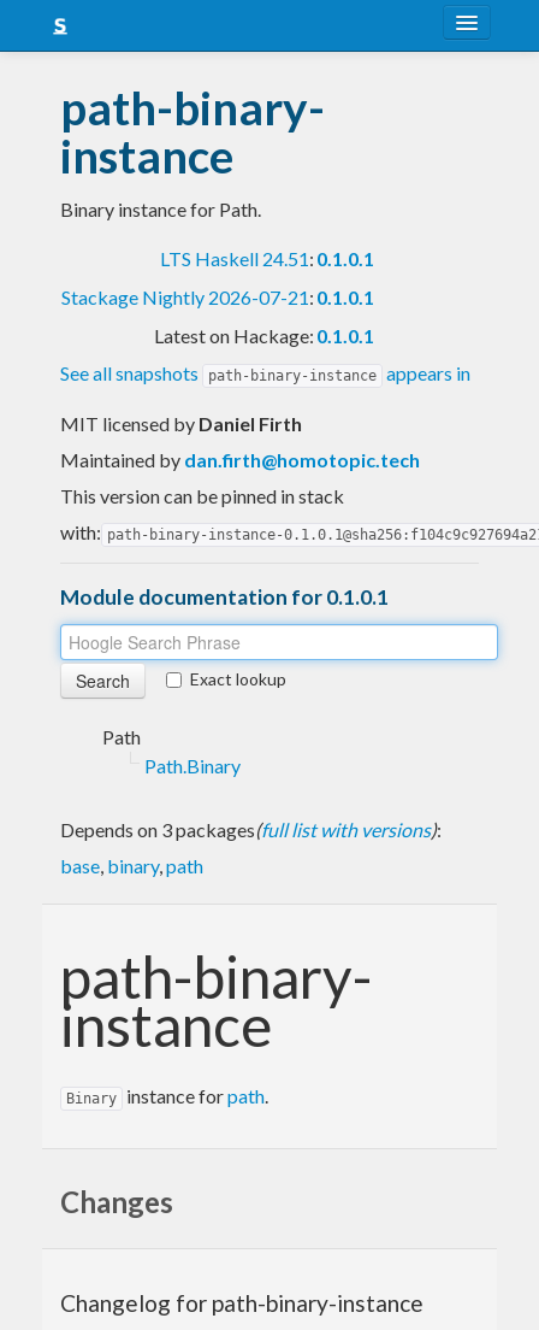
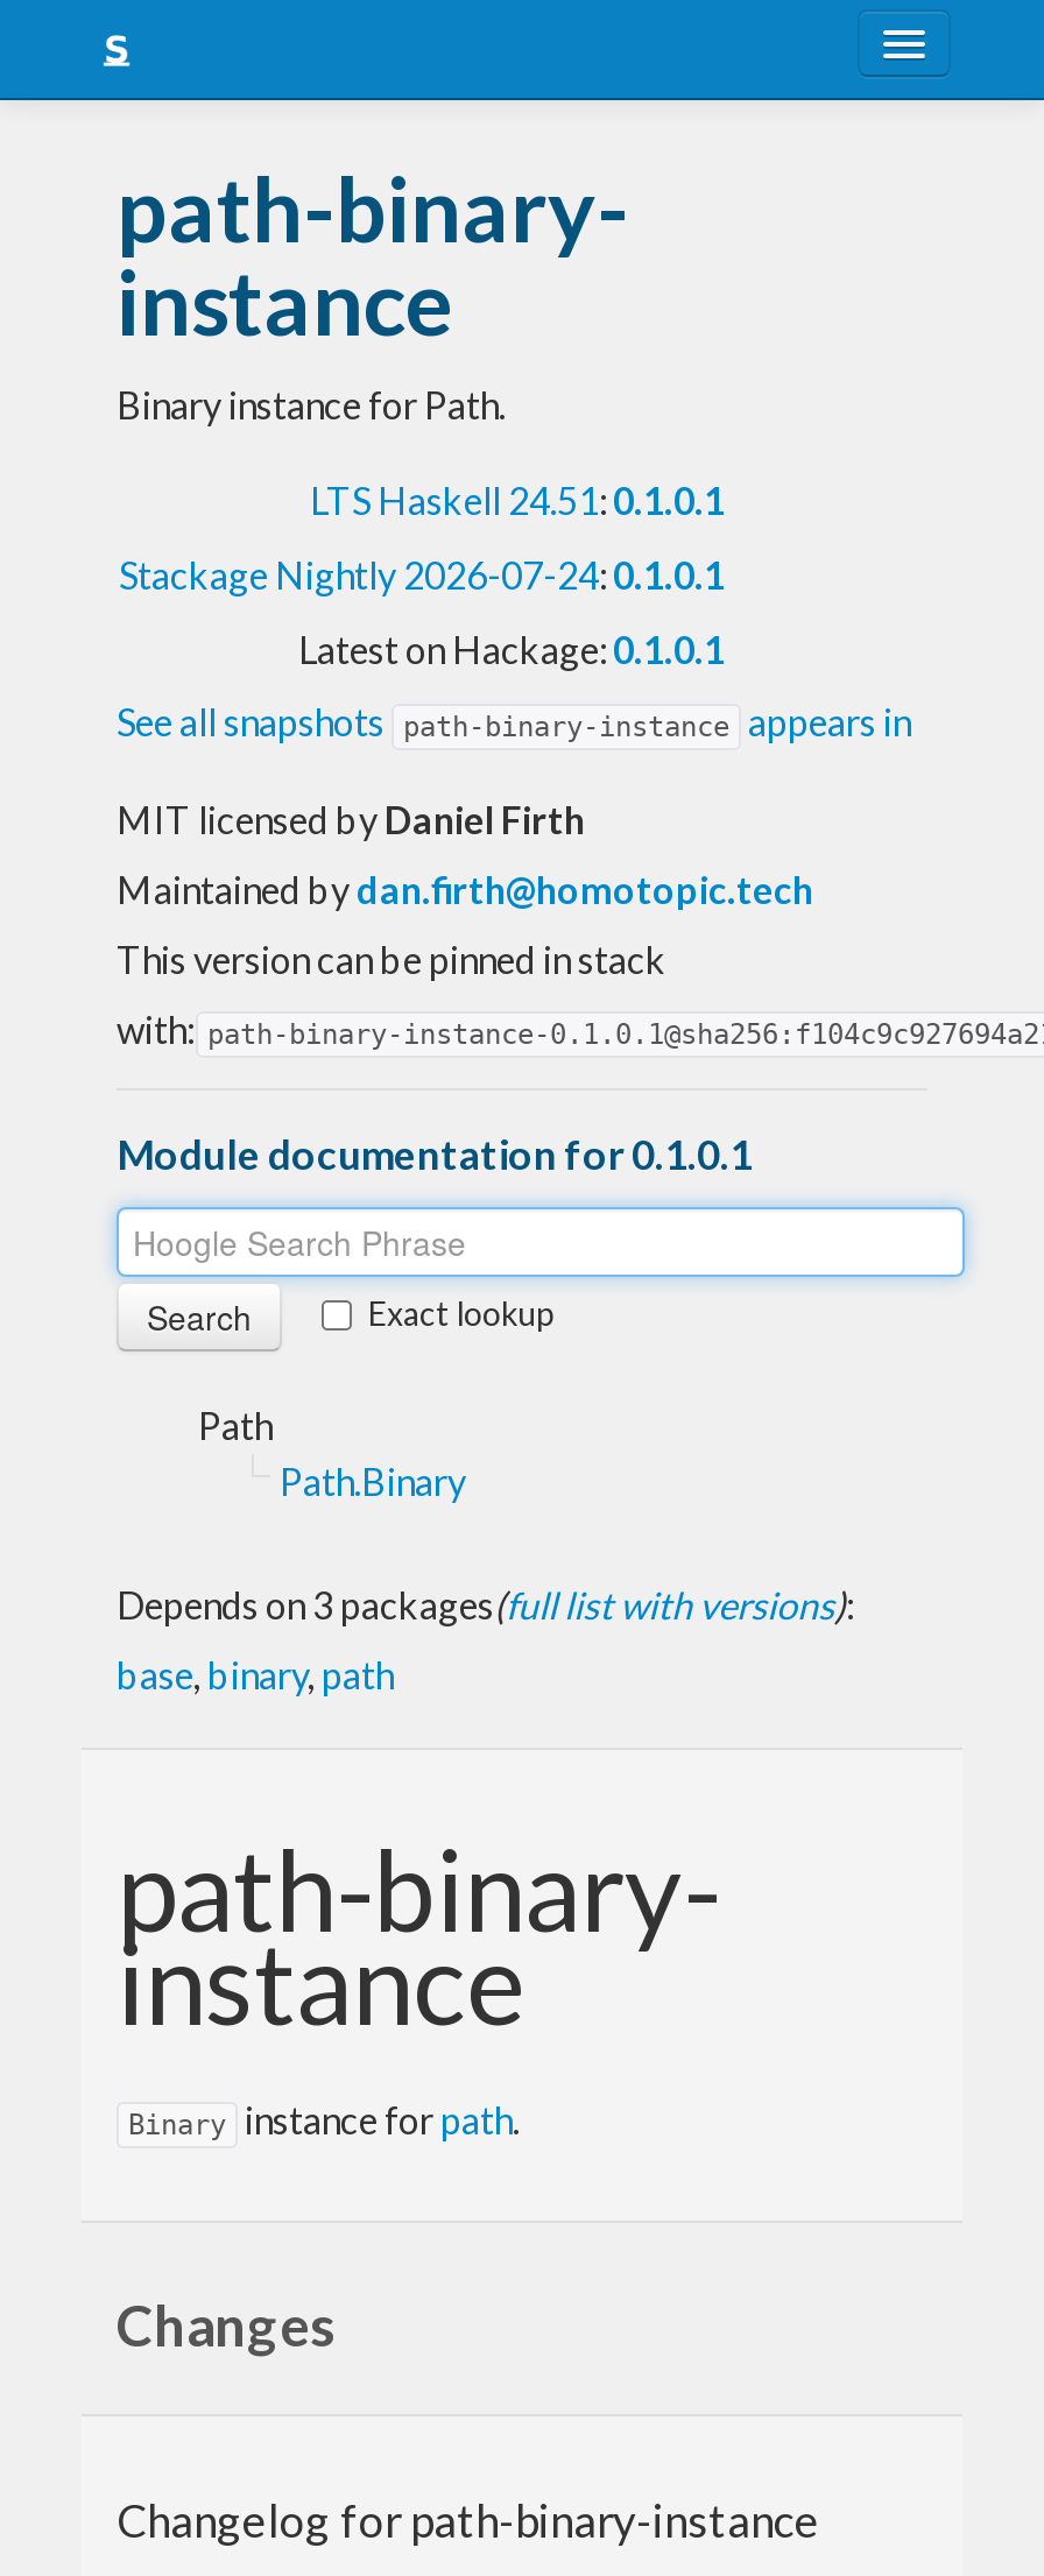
- Stackage Nightly 2026-07-21: 0.1.0.1
+ Stackage Nightly 2026-07-24: 0.1.0.1
